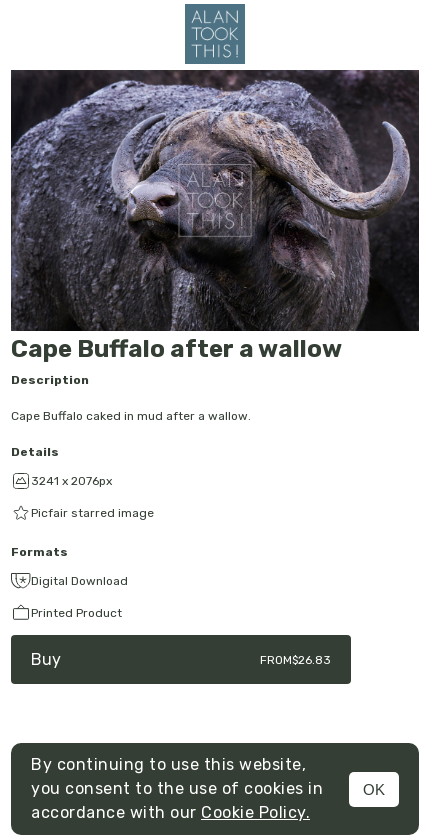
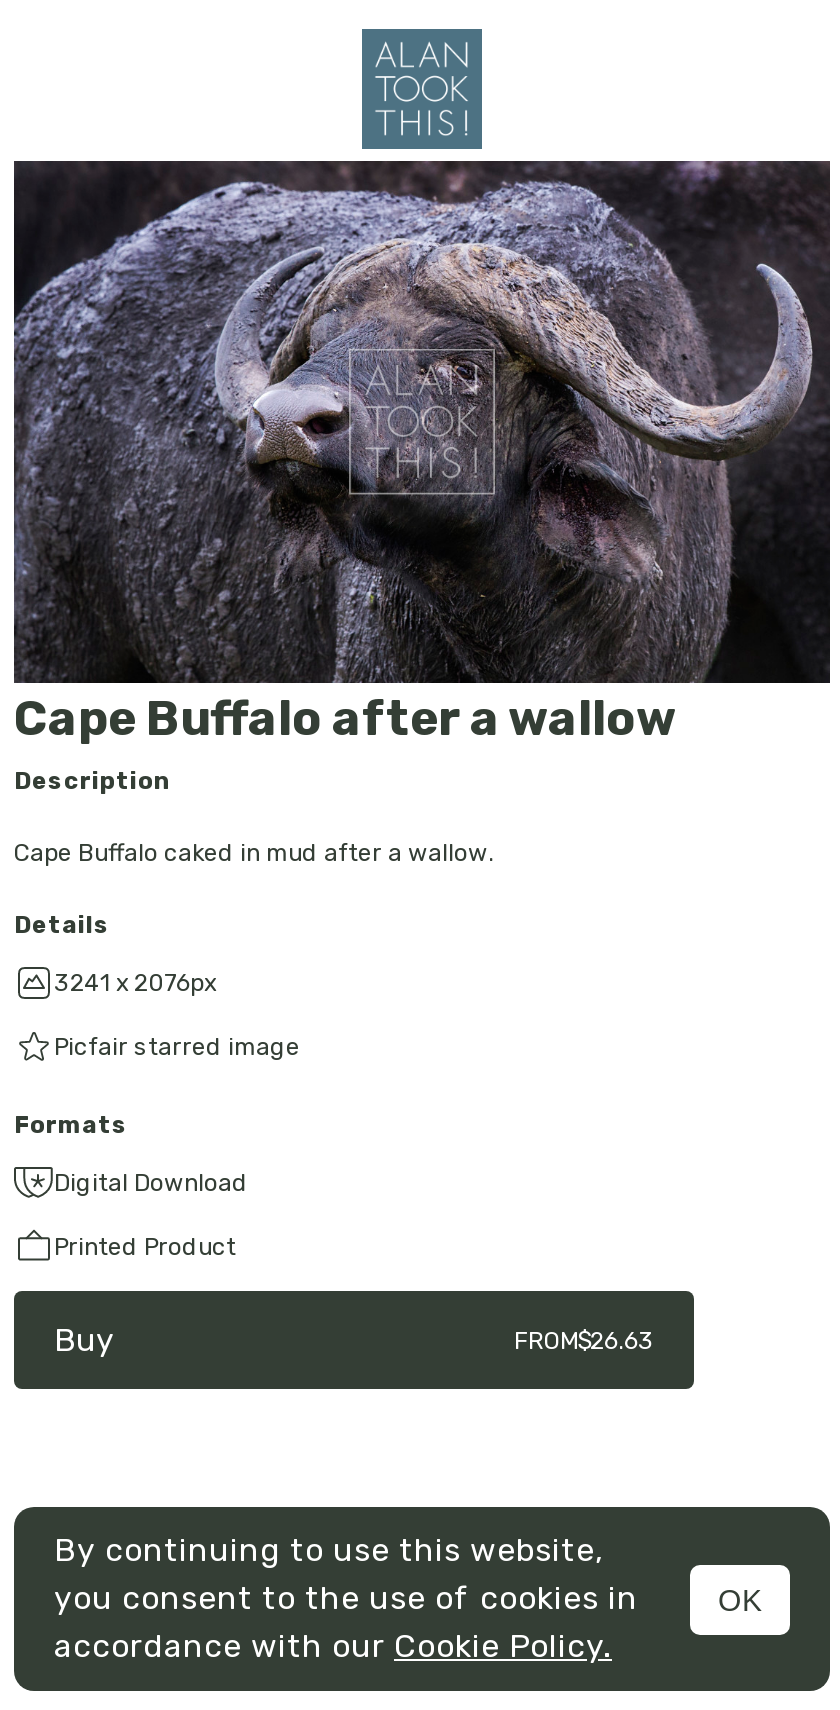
- FROM$26.83
+ FROM$26.63
